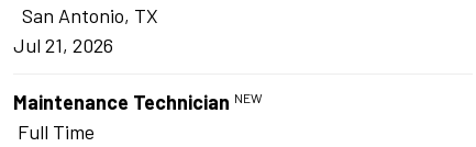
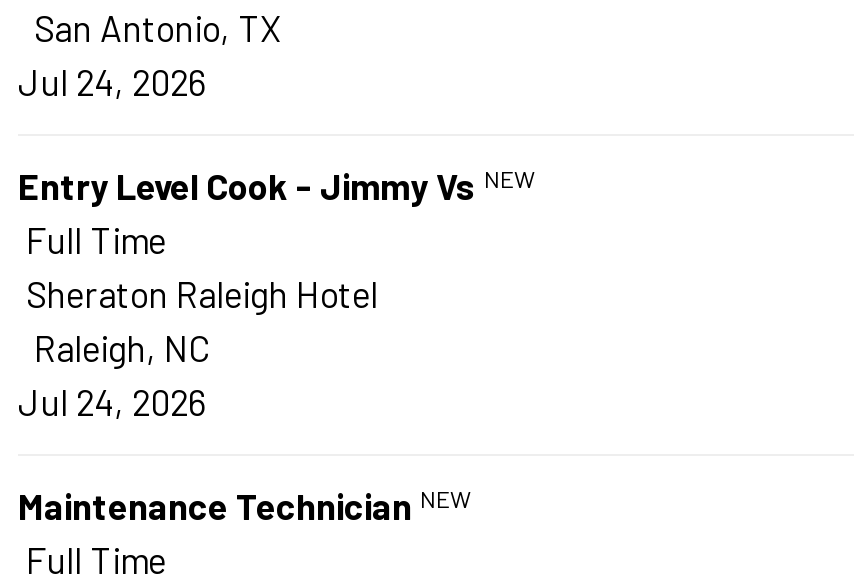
- Jul 21, 2026
+ Jul 24, 2026
+ Entry Level Cook - Jimmy Vs NEW
+ Full Time
+ Sheraton Raleigh Hotel
+ Raleigh, NC
+ Jul 24, 2026
